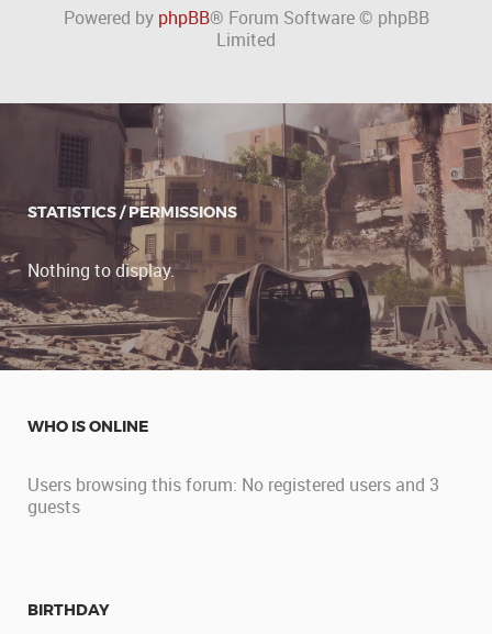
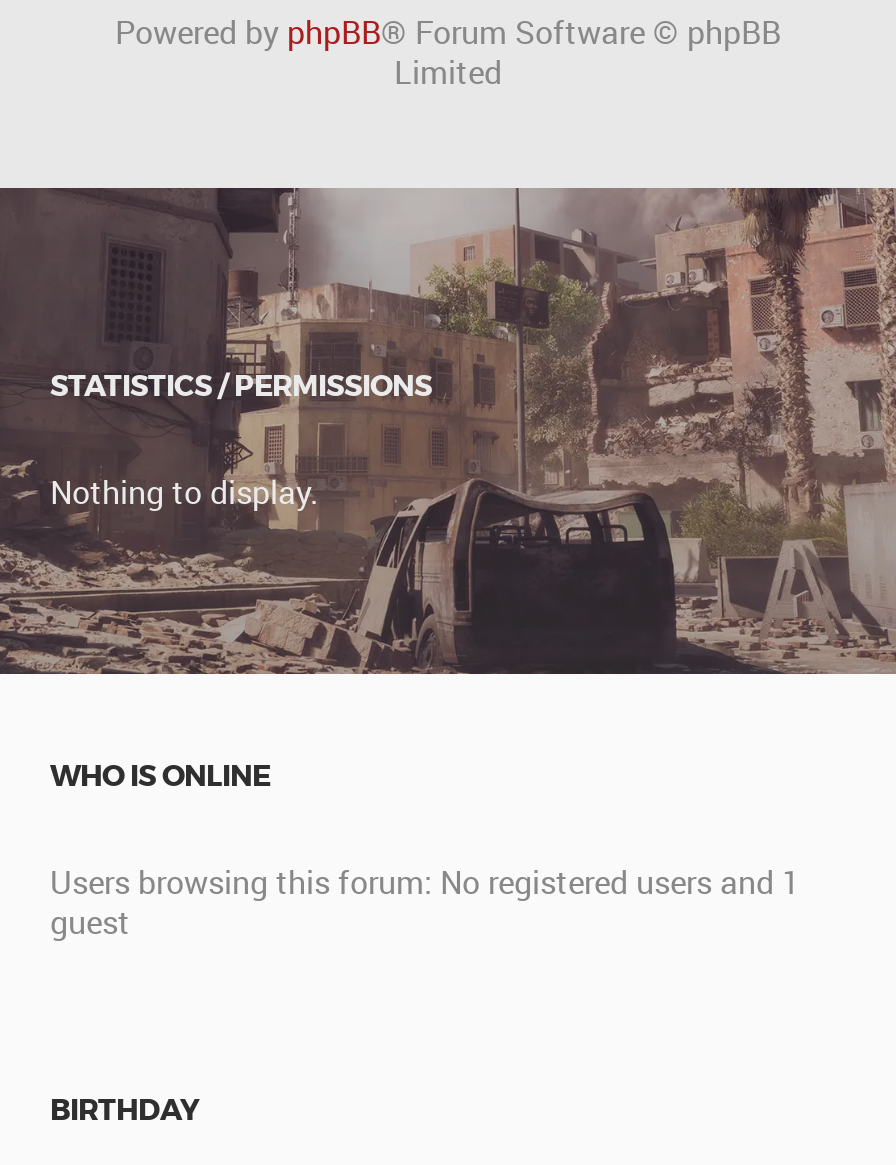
- Users browsing this forum: No registered users and 3
- guests
+ Users browsing this forum: No registered users and 1
+ guest
